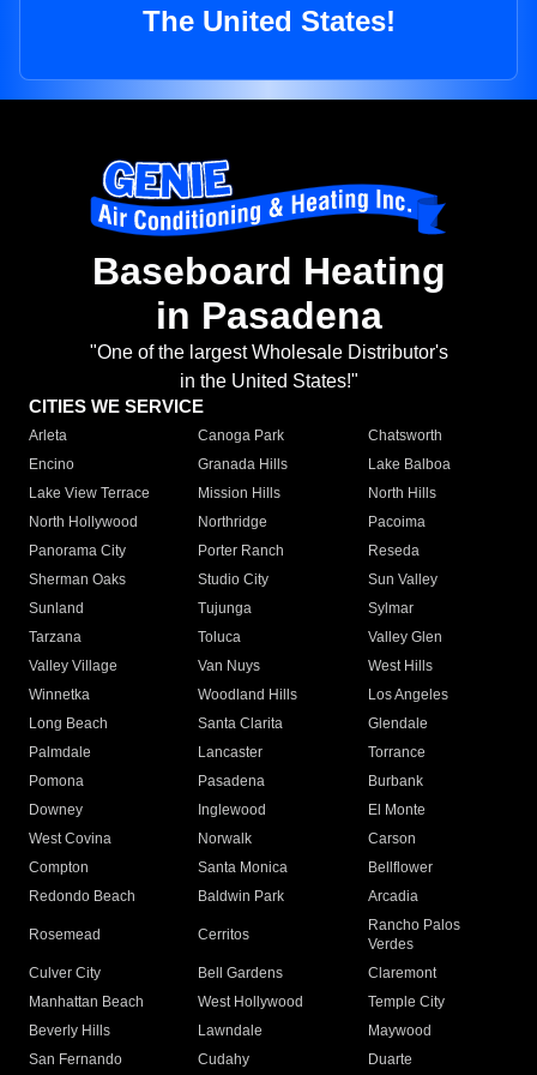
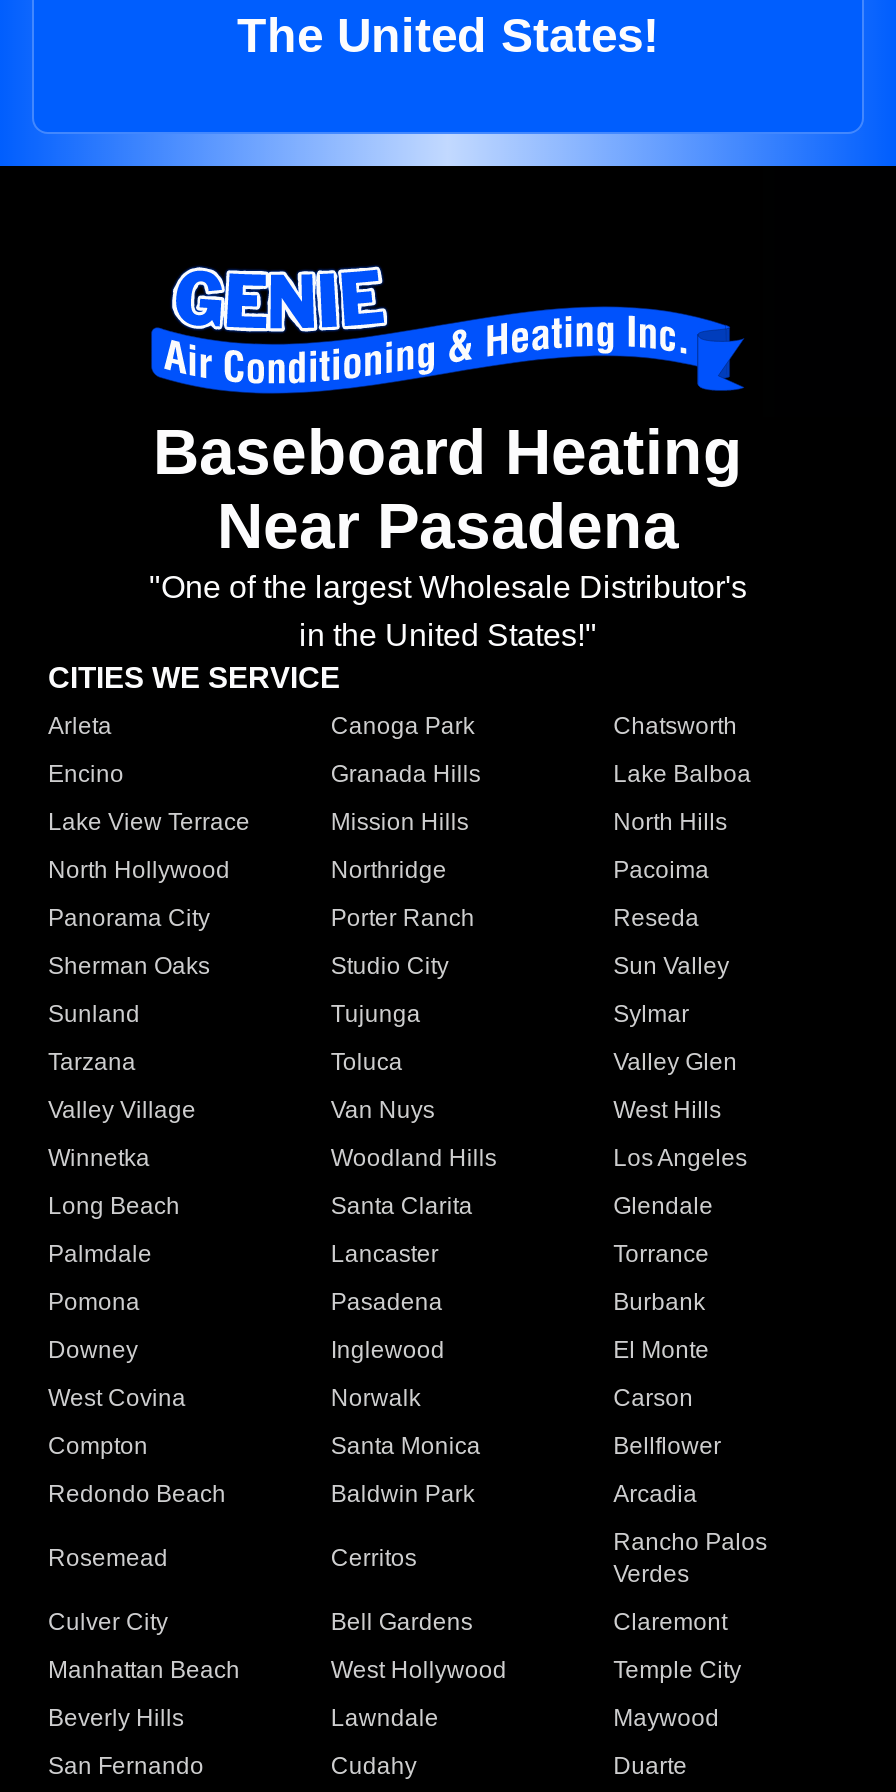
- in Pasadena
+ Near Pasadena
